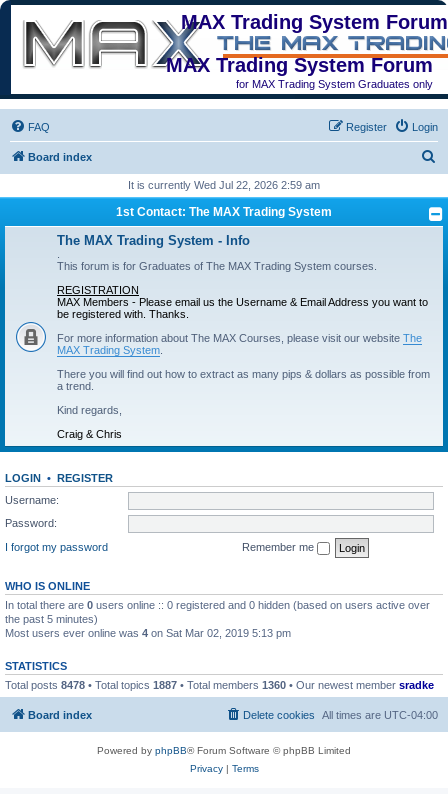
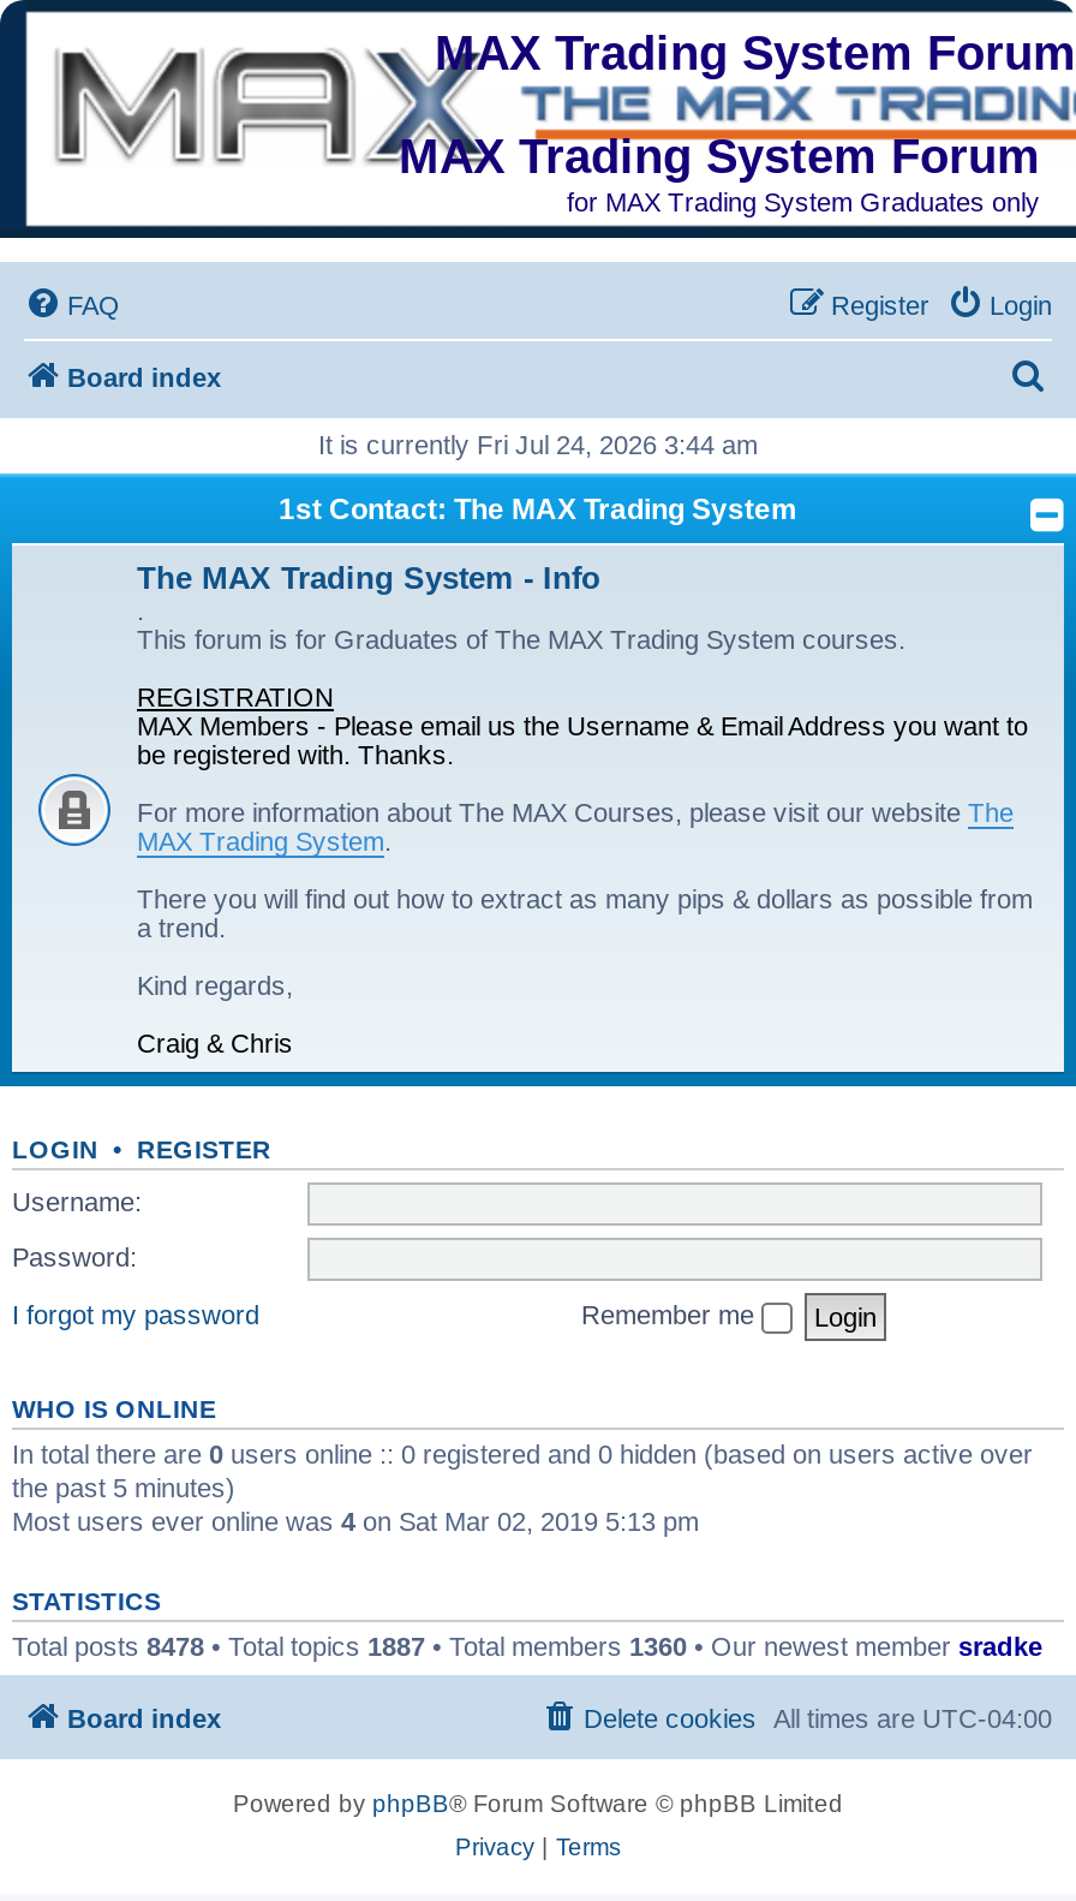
- It is currently Wed Jul 22, 2026 2:59 am
+ It is currently Fri Jul 24, 2026 3:44 am
